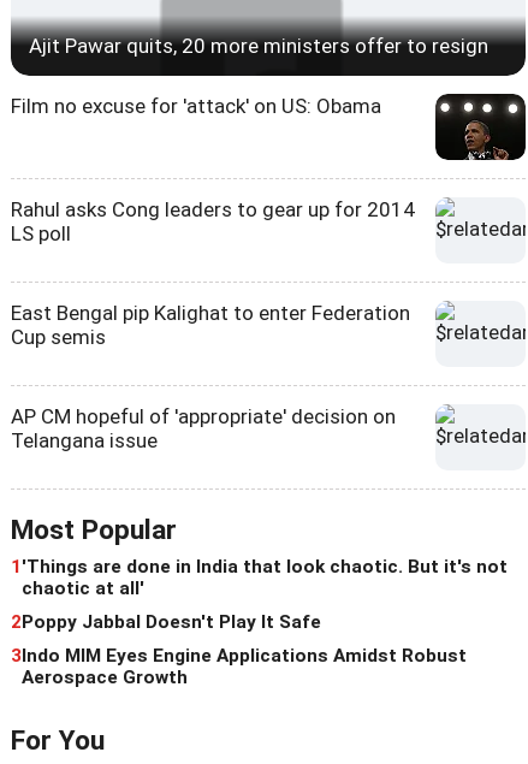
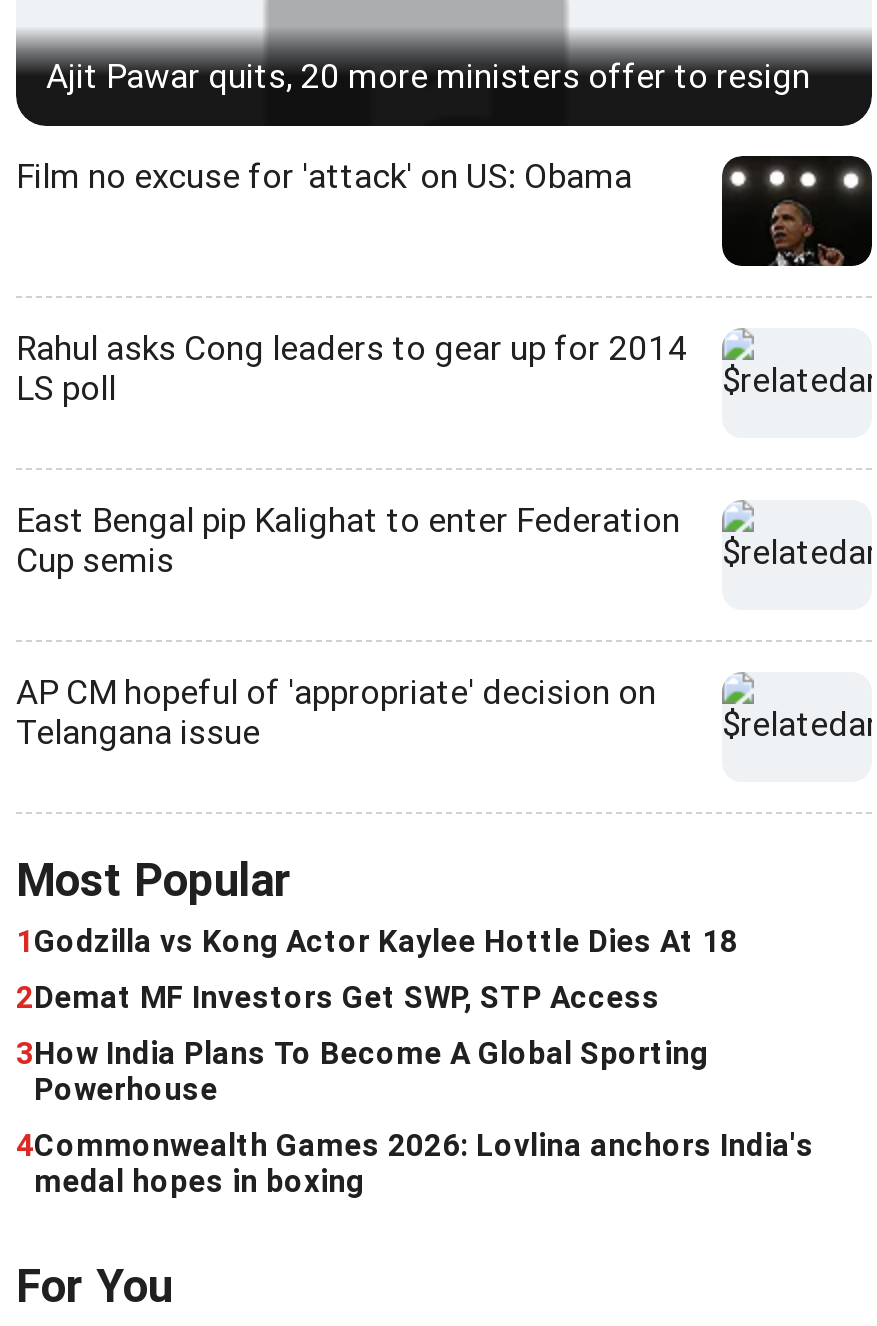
- 1 'Things are done in India that look chaotic. But it's not
- chaotic at all'
- 2Poppy Jabbal Doesn't Play It Safe
- 3Indo MIM Eyes Engine Applications Amidst Robust
- Aerospace Growth
+ 1 Godzilla vs Kong Actor Kaylee Hottle Dies At 18
+ 2Demat MF Investors Get SWP, STP Access
+ 3How India Plans To Become A Global Sporting
+ Powerhouse
+ 4Commonwealth Games 2026: Lovlina anchors India's
+ medal hopes in boxing
